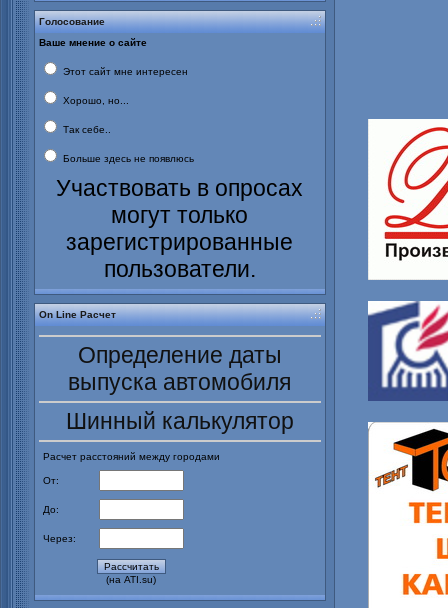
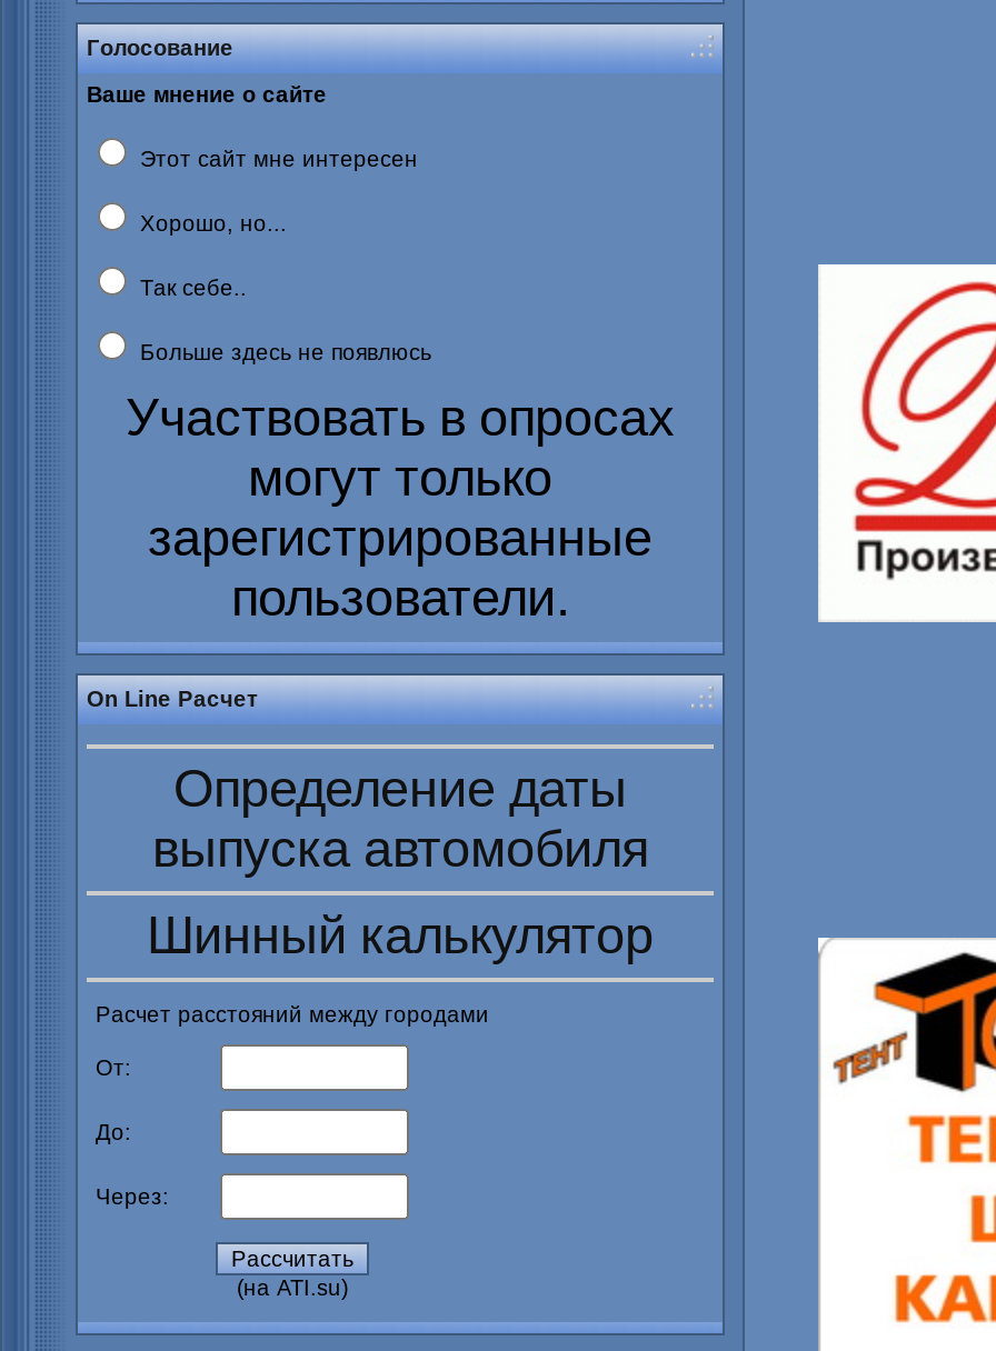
- [image]
